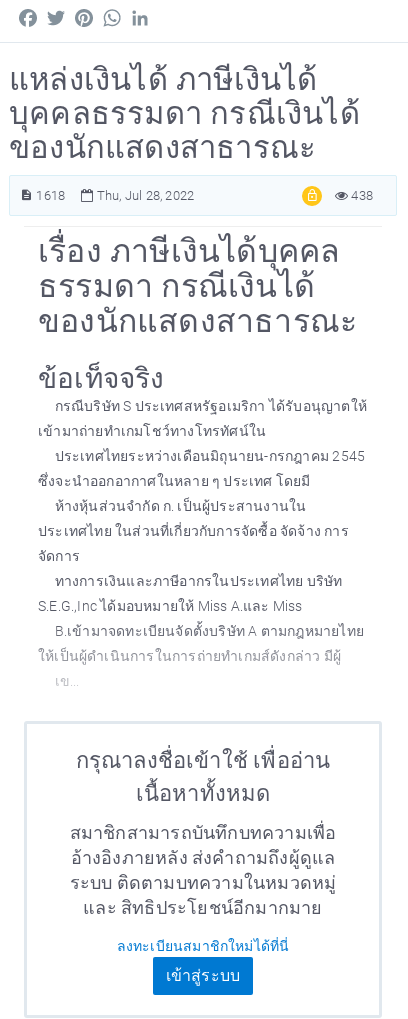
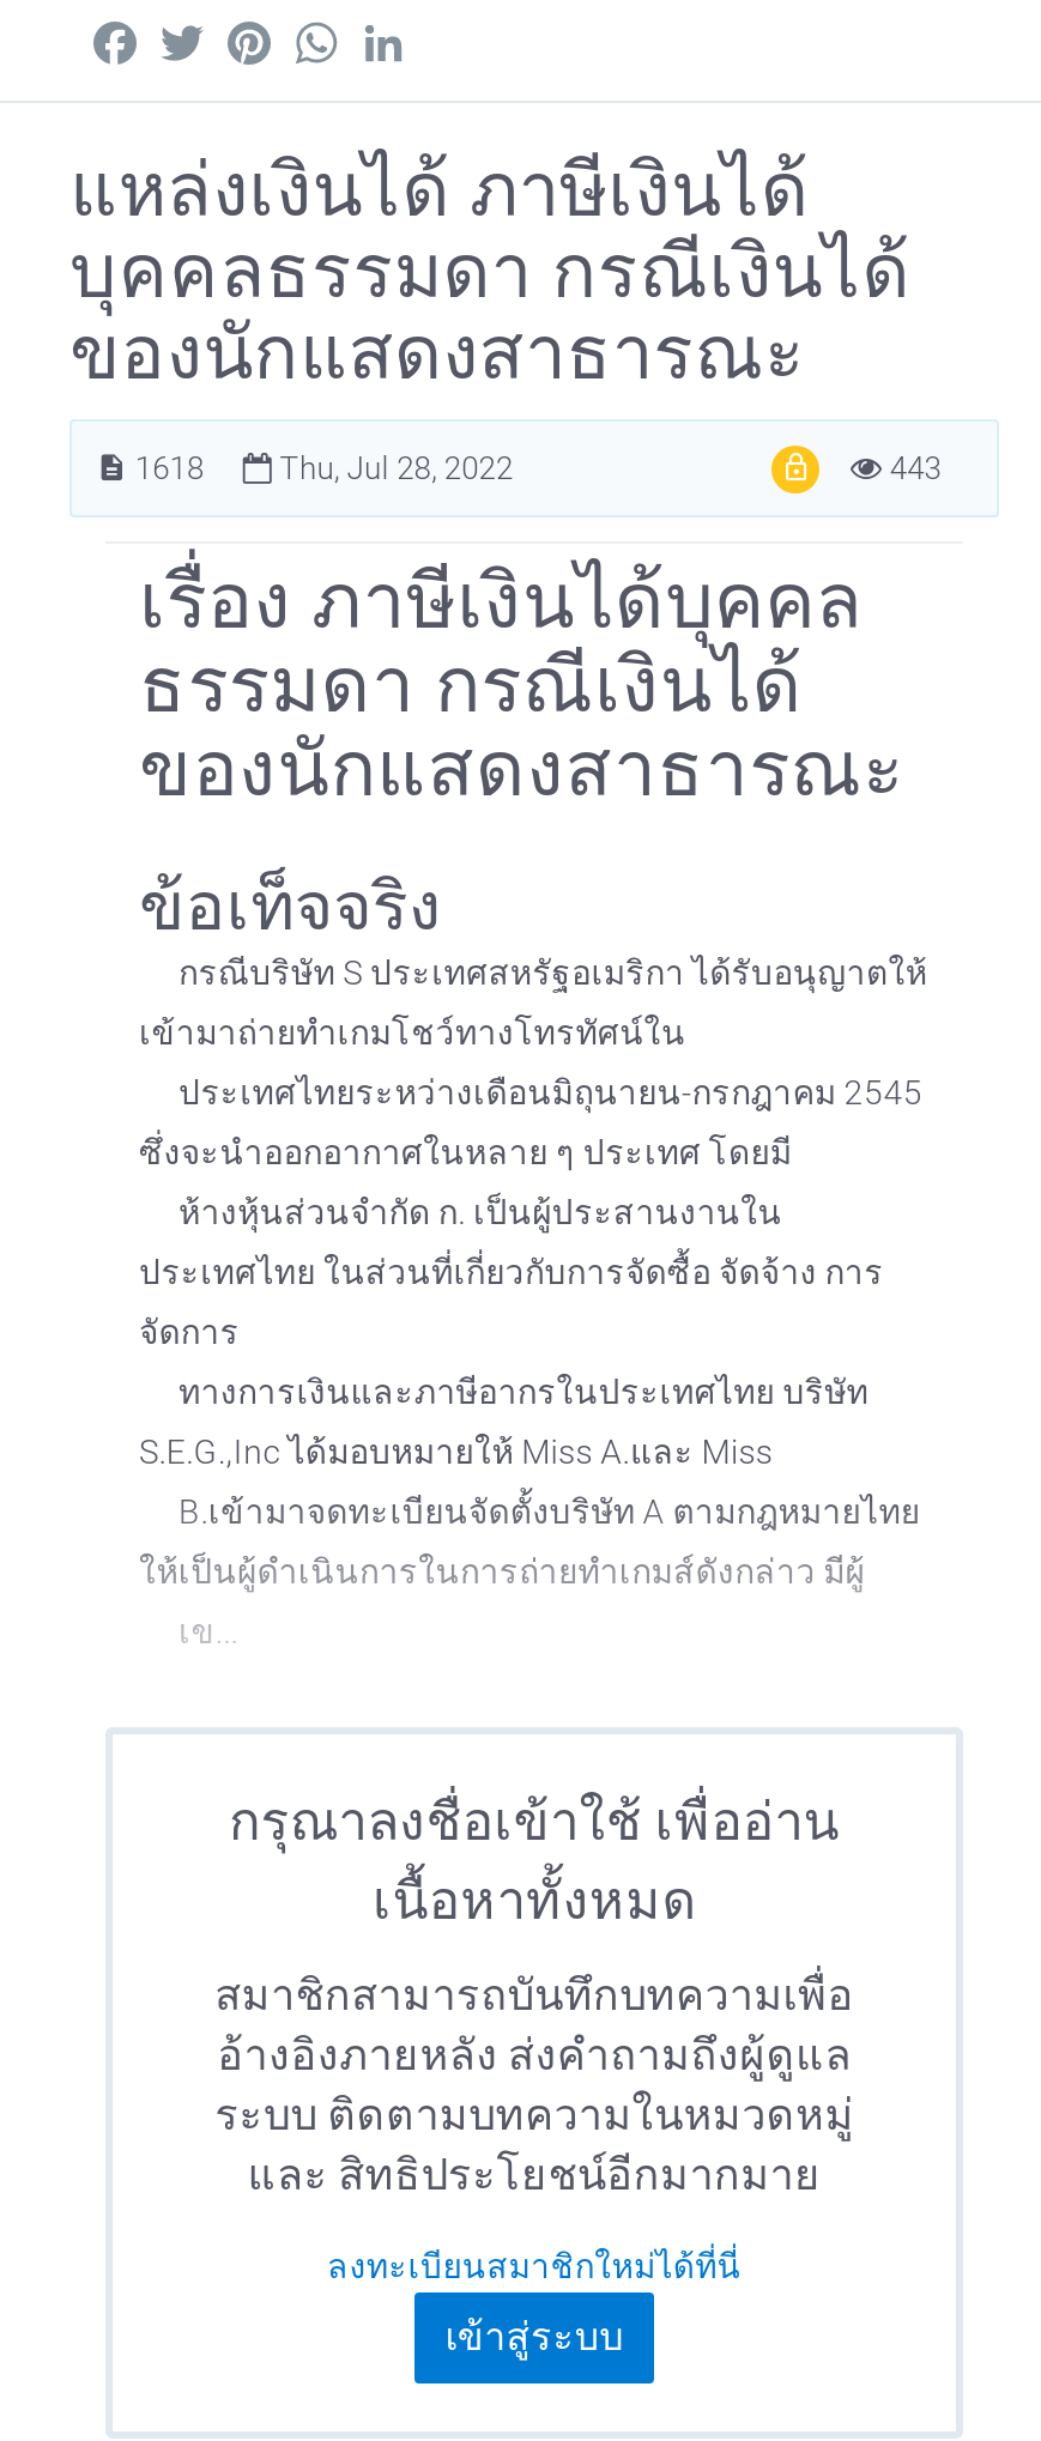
- 438
+ 443
